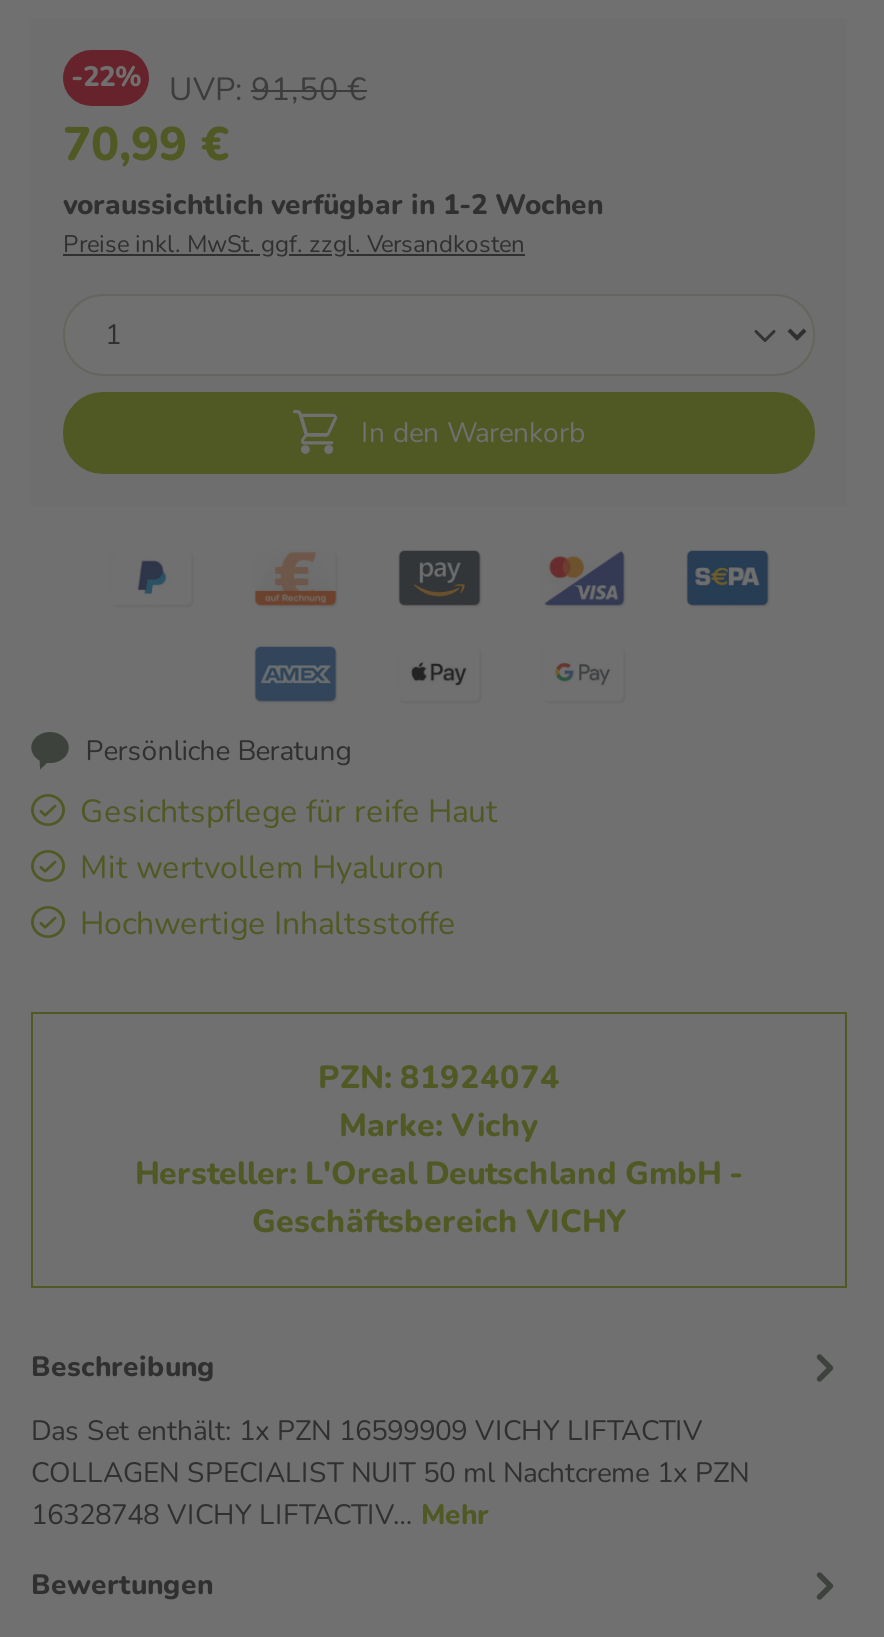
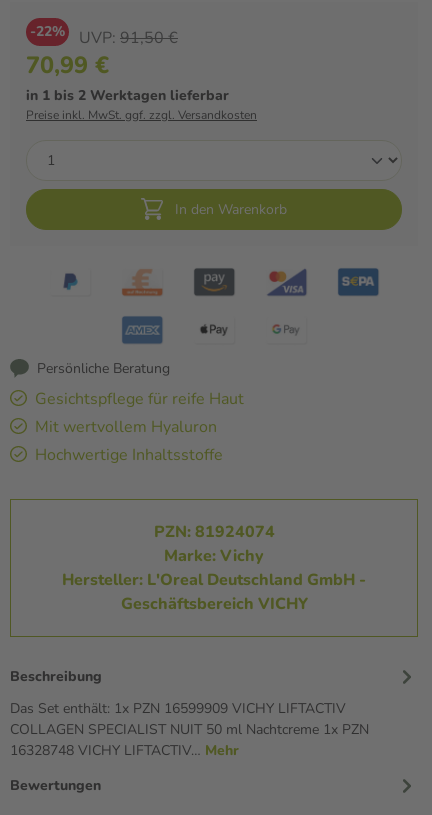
- voraussichtlich verfügbar in 1-2 Wochen
+ in 1 bis 2 Werktagen lieferbar
